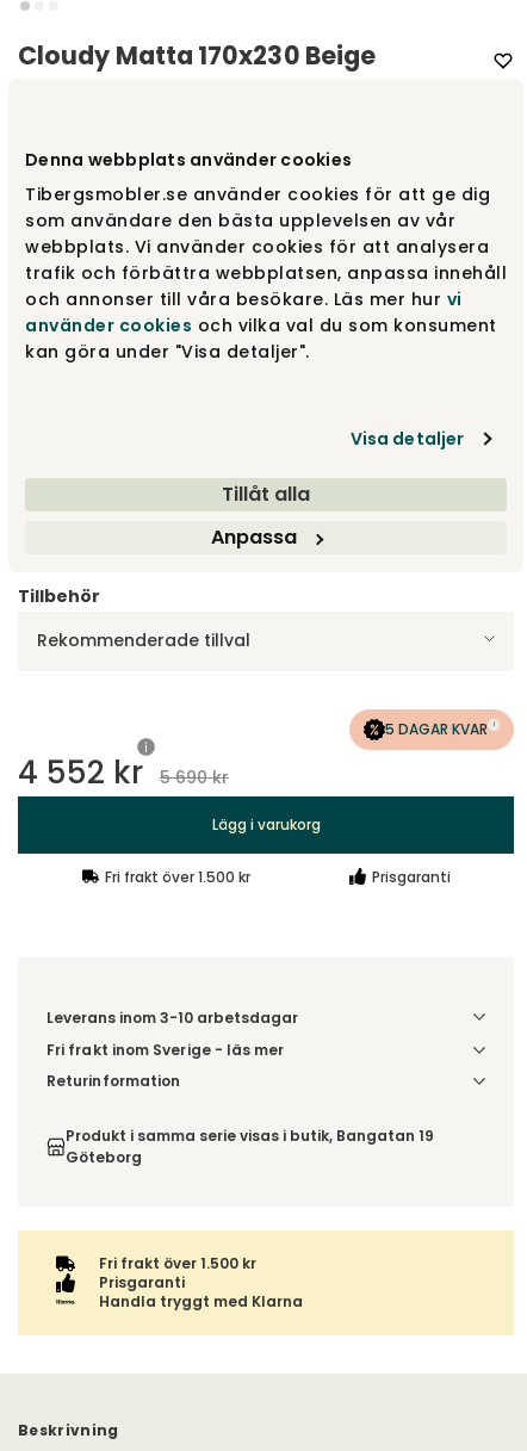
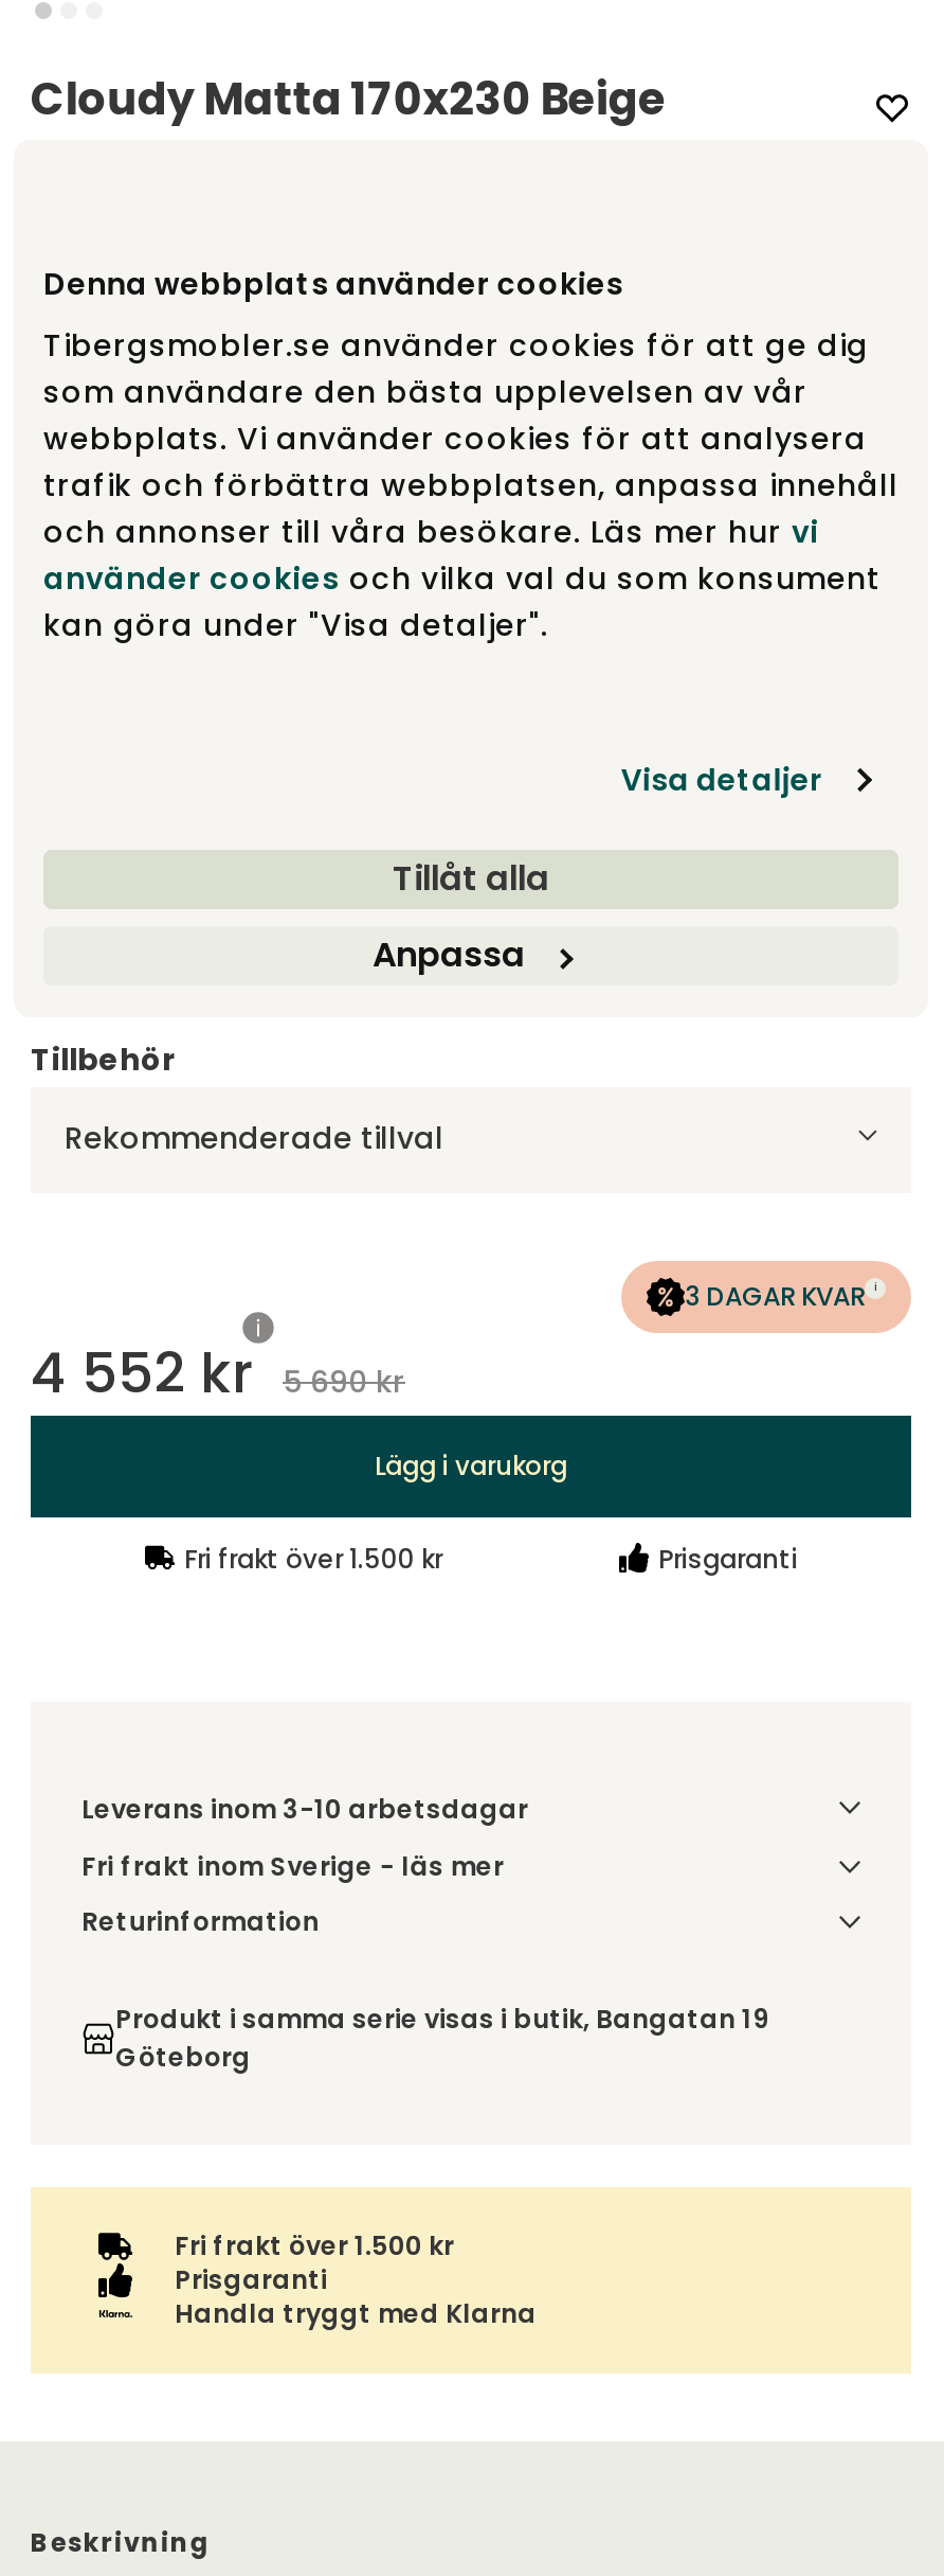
- 5 DAGAR KVAR
+ 3 DAGAR KVAR
